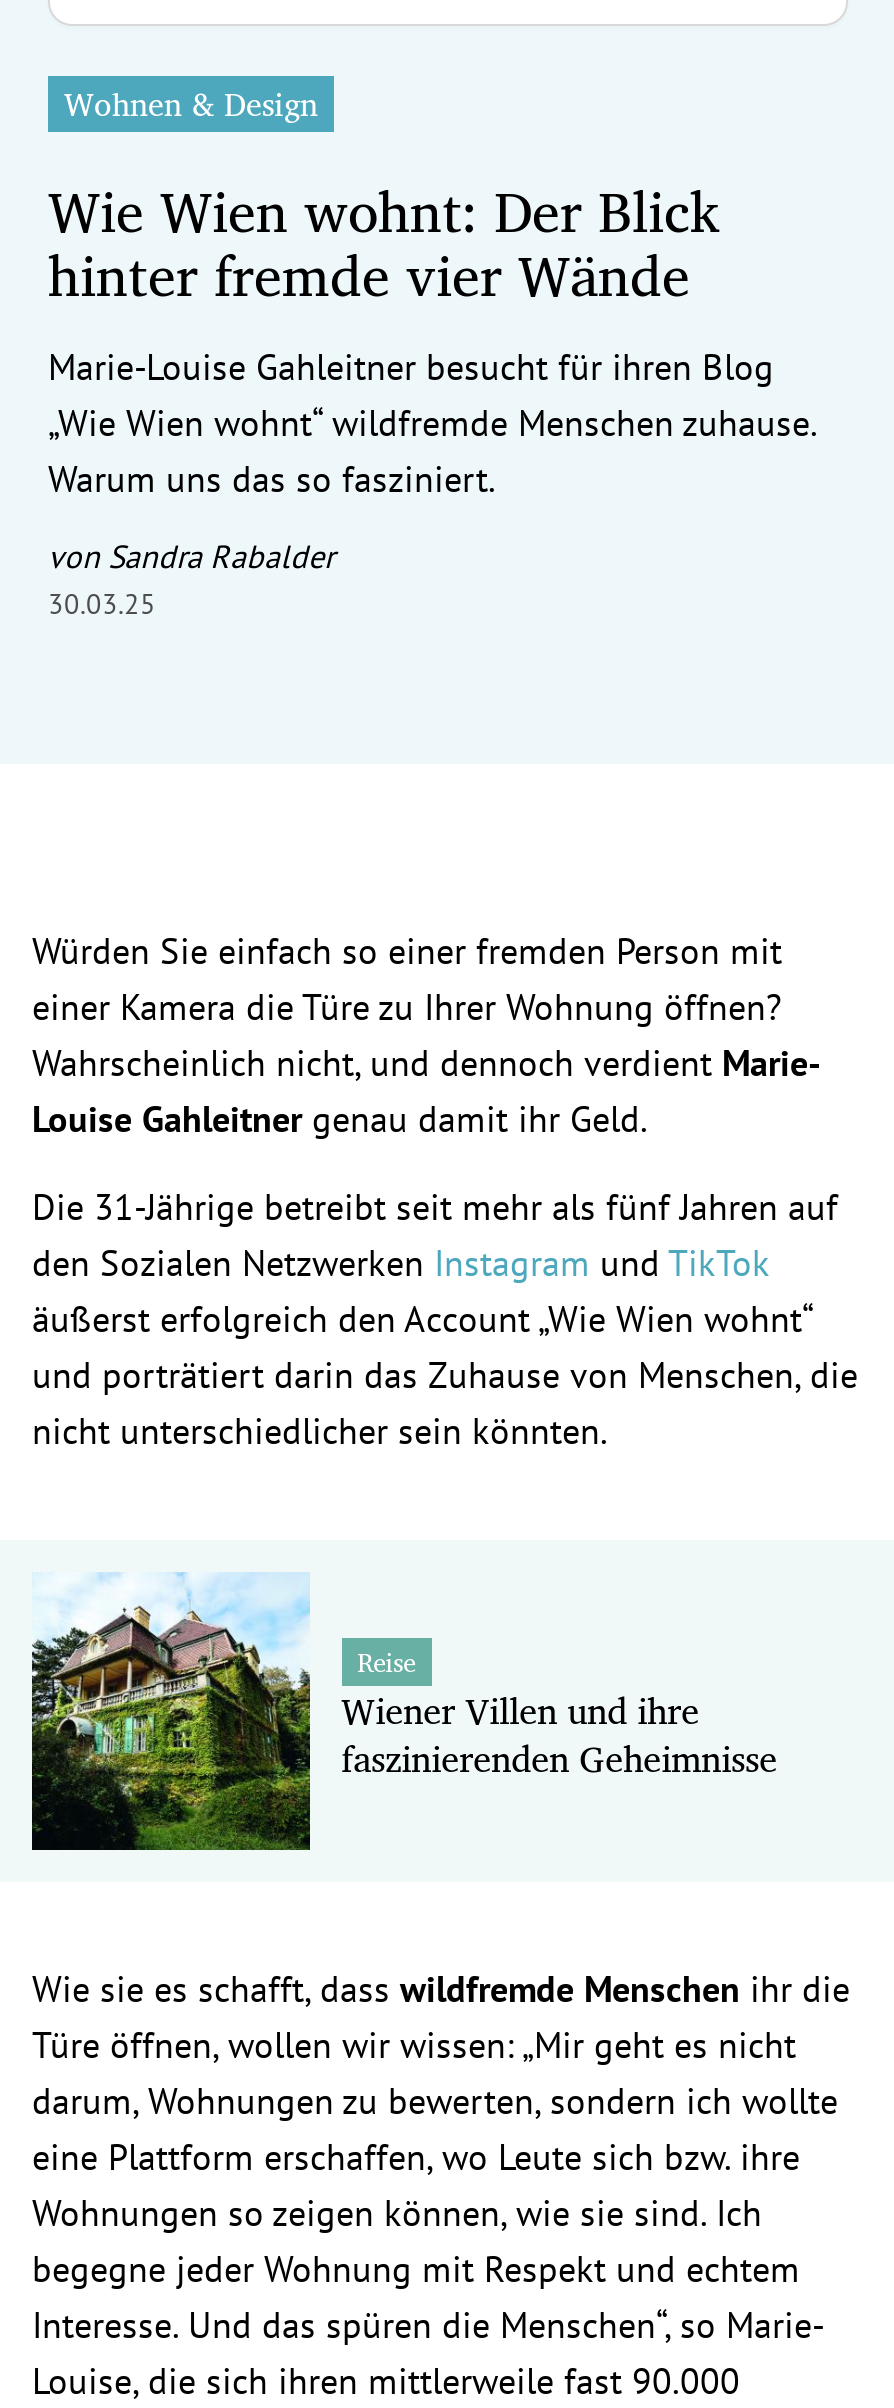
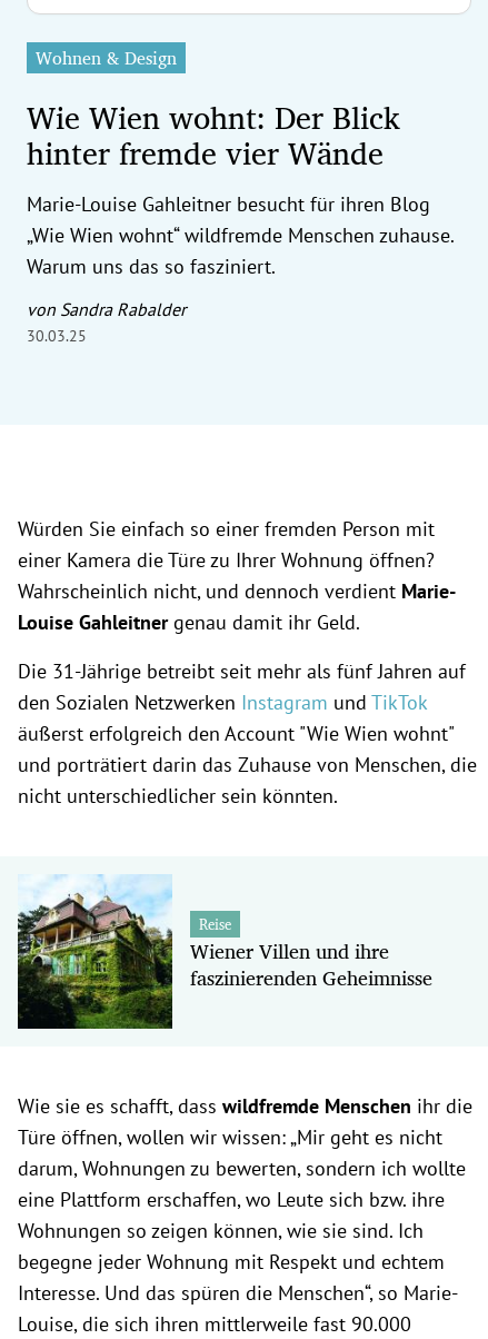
- äußerst erfolgreich den Account „Wie Wien wohnt“
+ äußerst erfolgreich den Account "Wie Wien wohnt"
